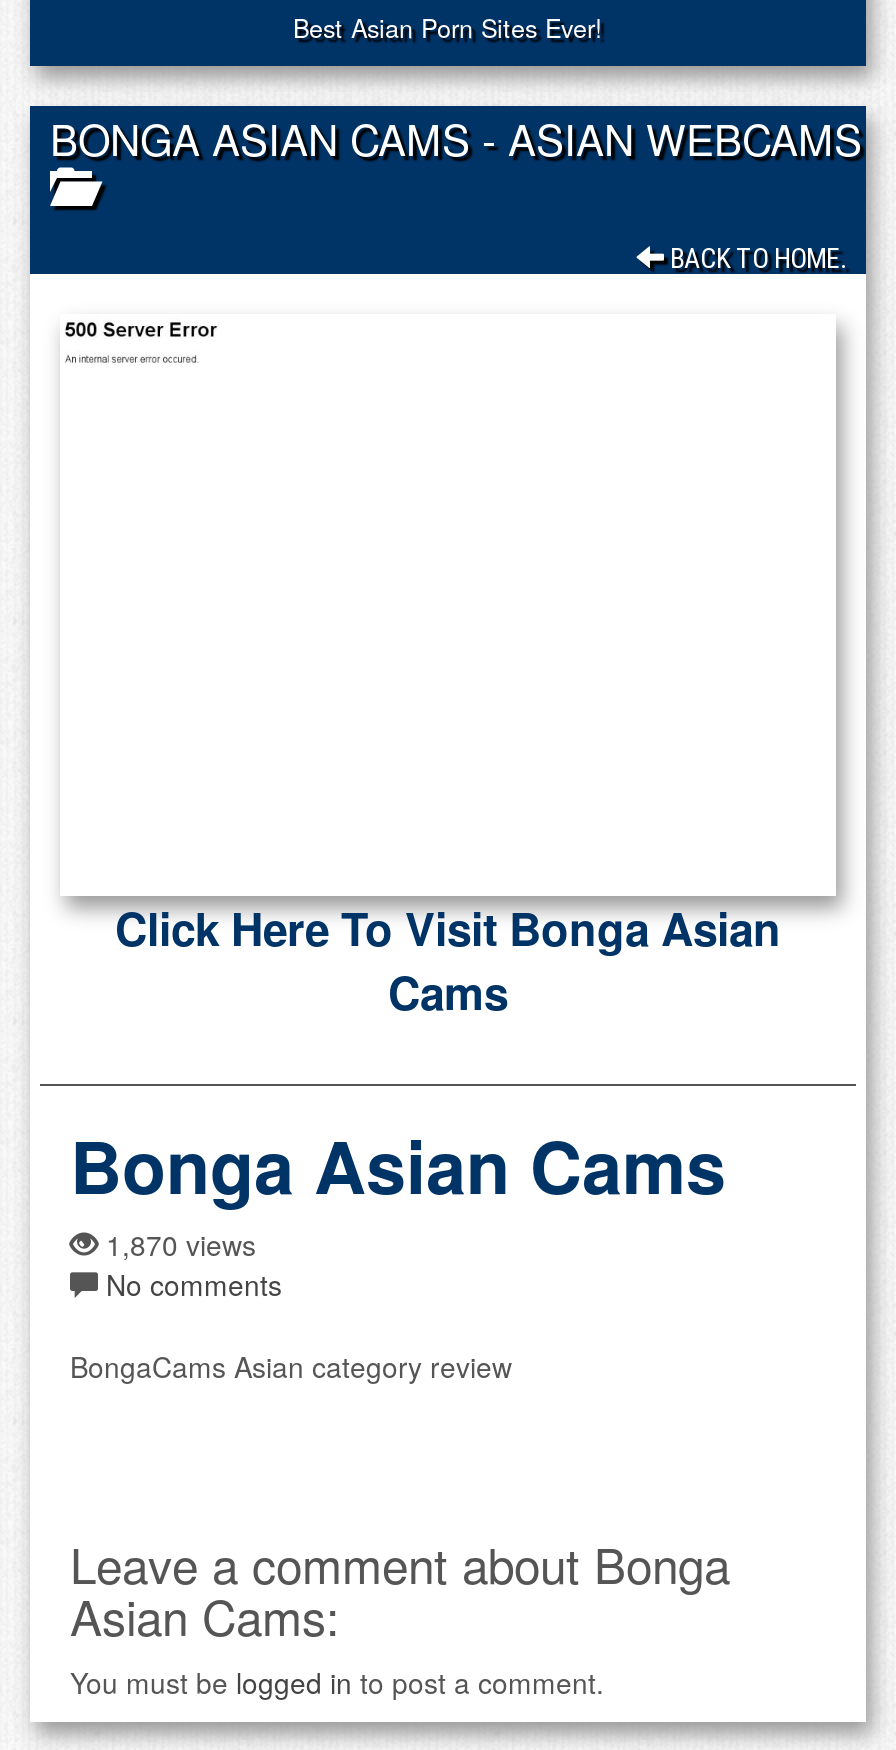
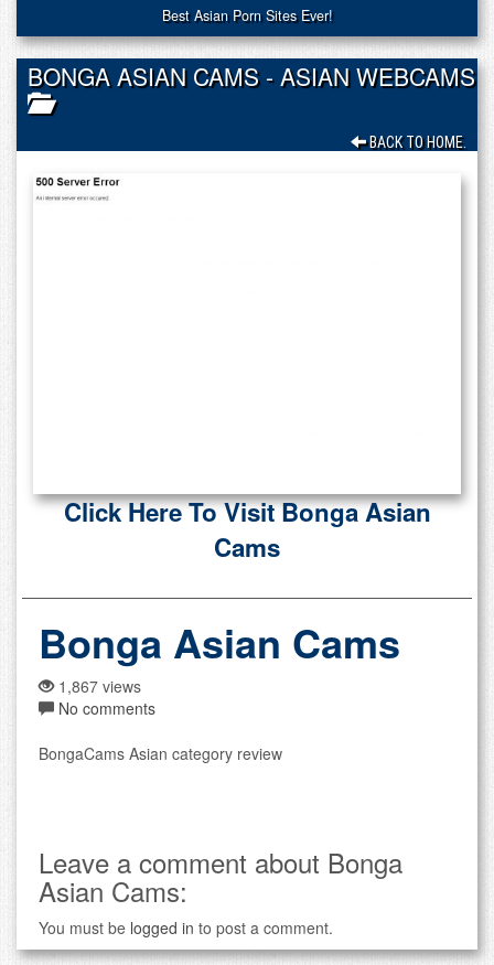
- 1,870 views
+ 1,867 views
